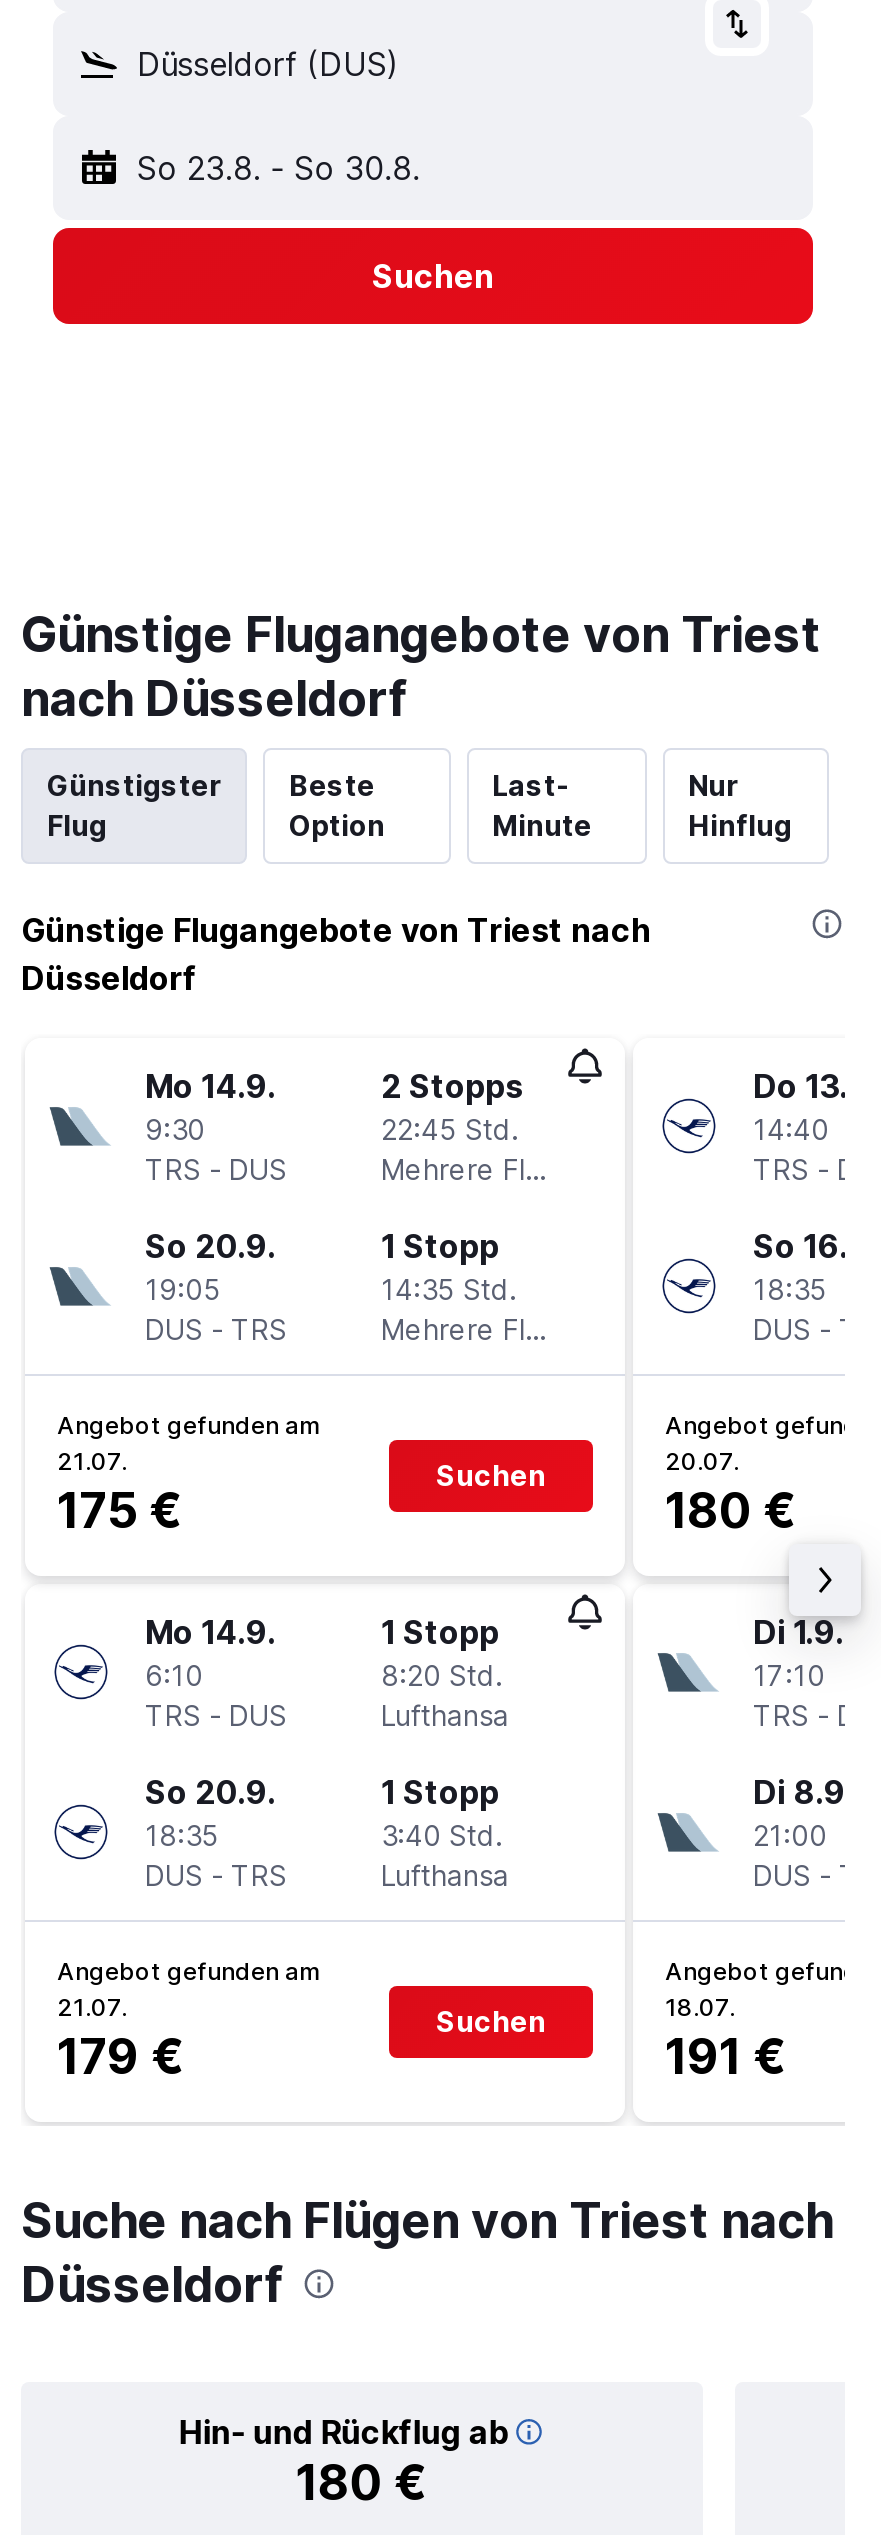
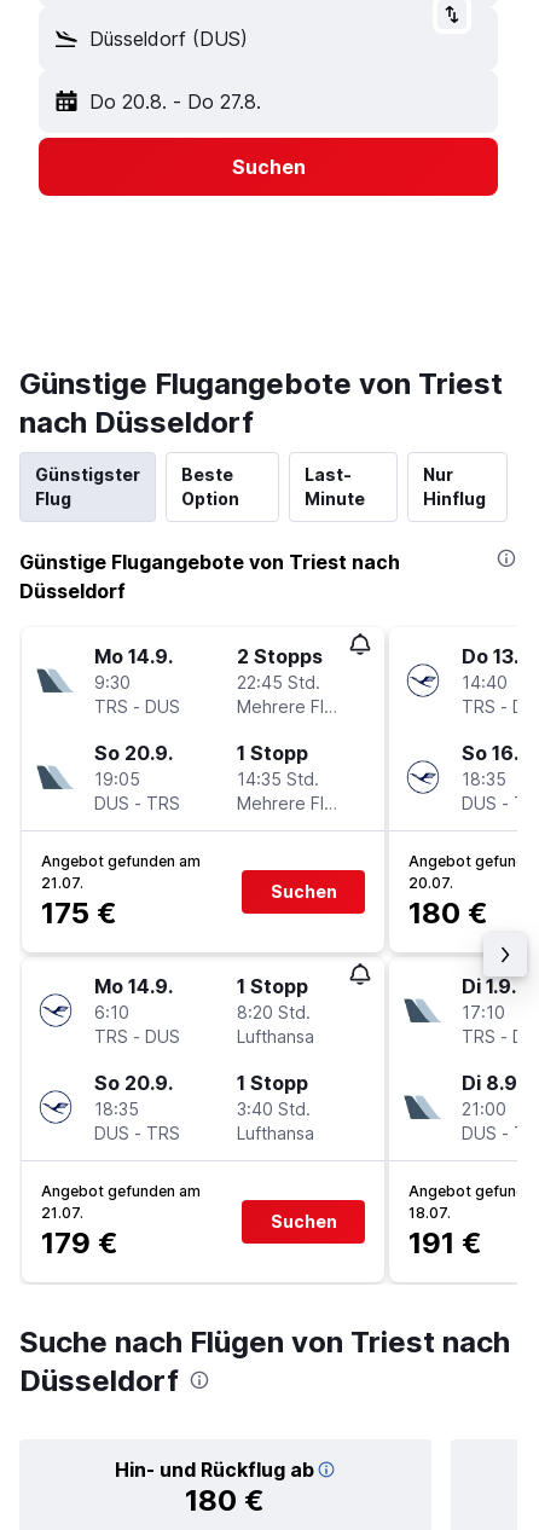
- So 23.8. - So 30.8.
+ Do 20.8. - Do 27.8.
